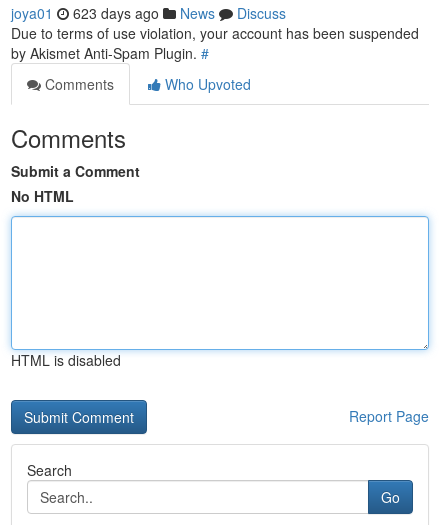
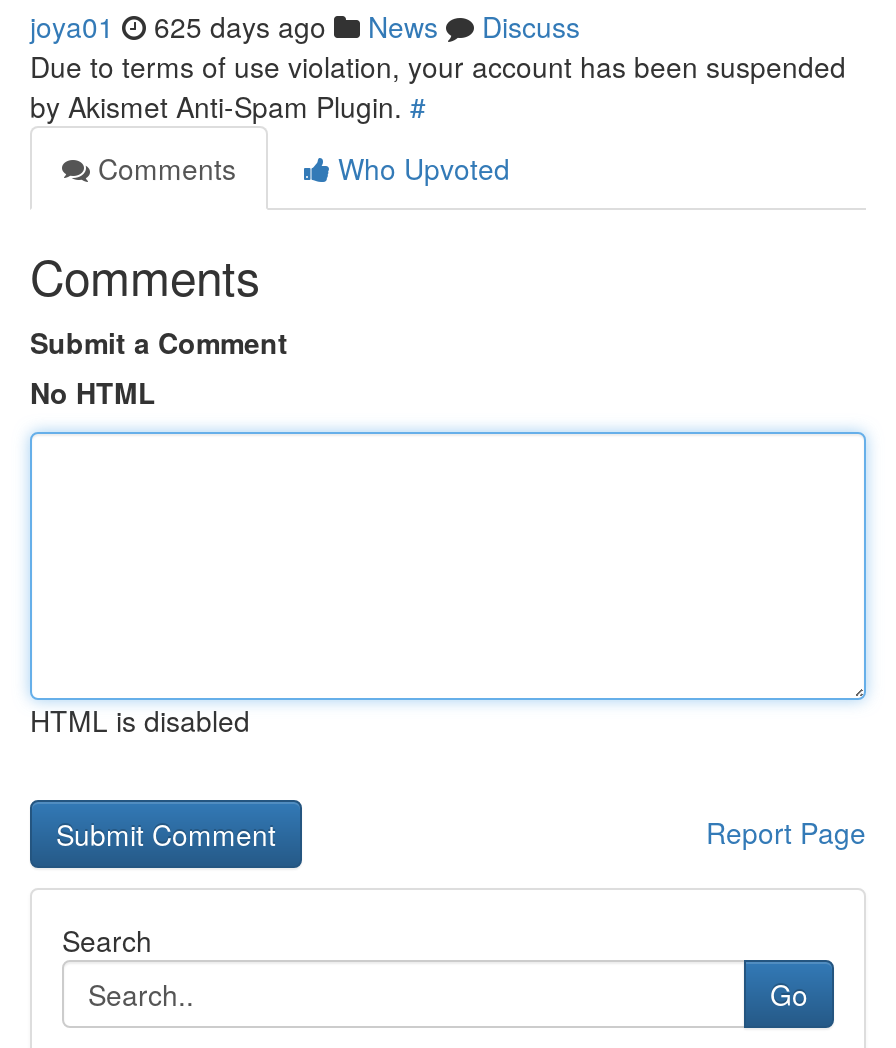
- joya01 623 days ago News Discuss
+ joya01 625 days ago News Discuss
